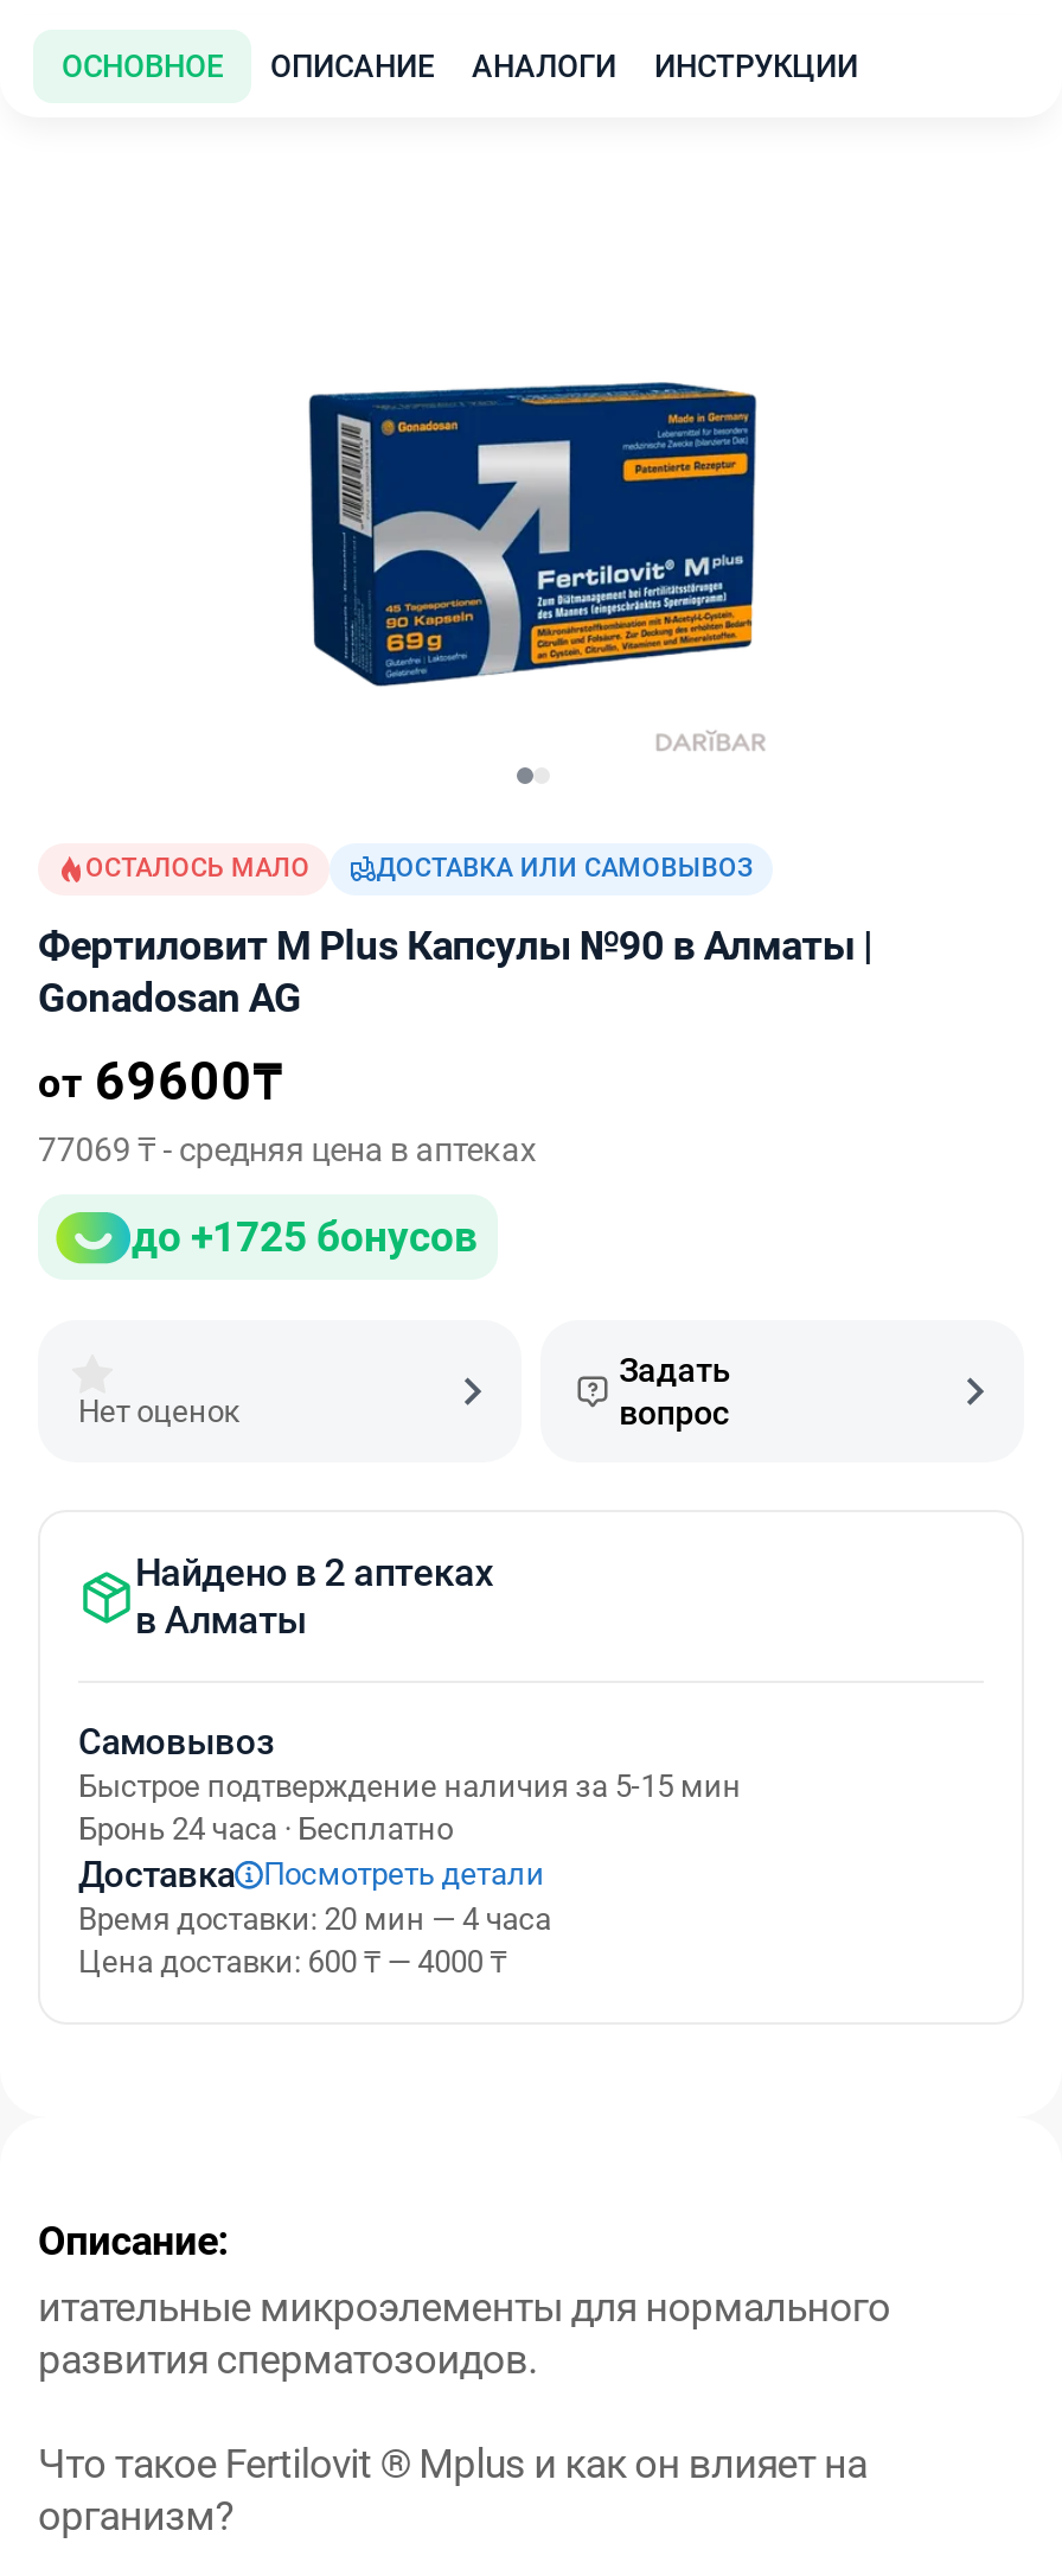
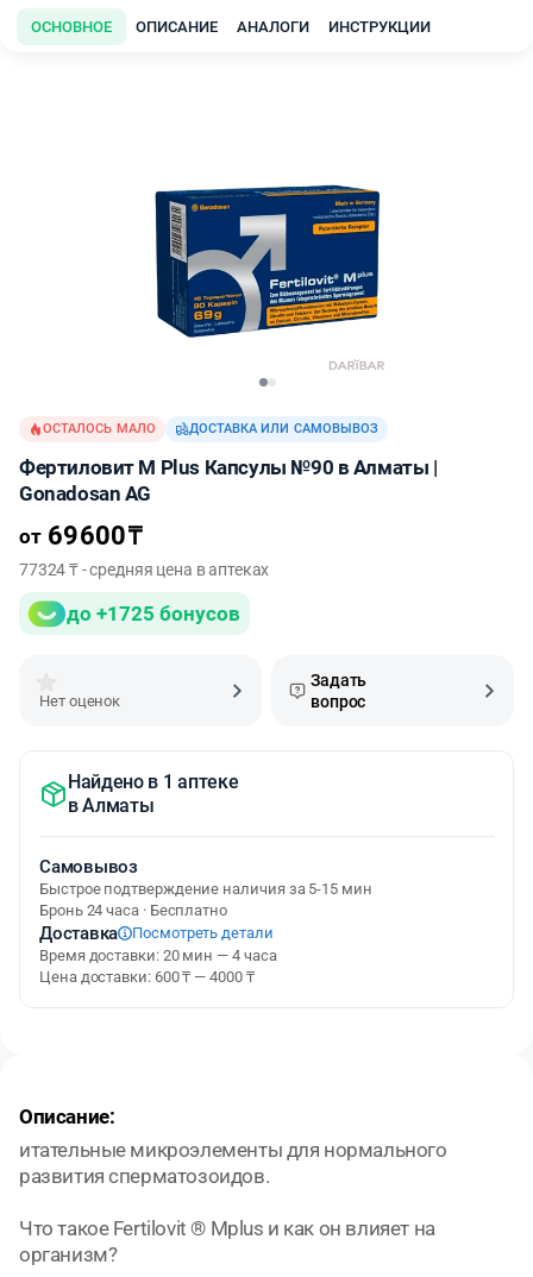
- 77069 ₸ - средняя цена в аптеках
+ 77324 ₸ - средняя цена в аптеках

- Найдено в 2 аптеках
+ Найдено в 1 аптеке
